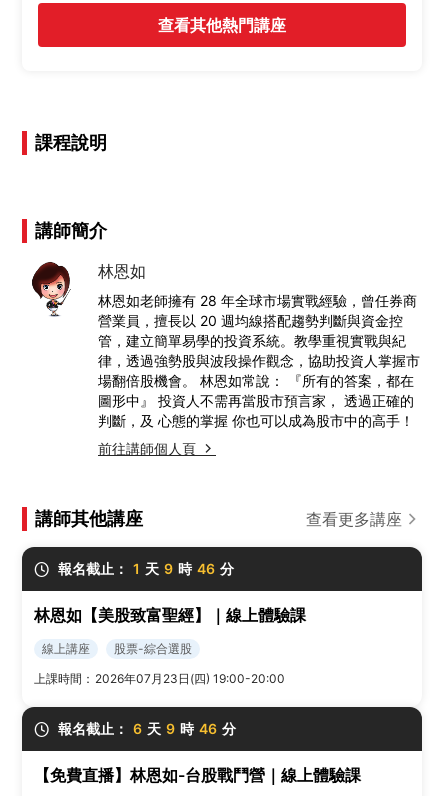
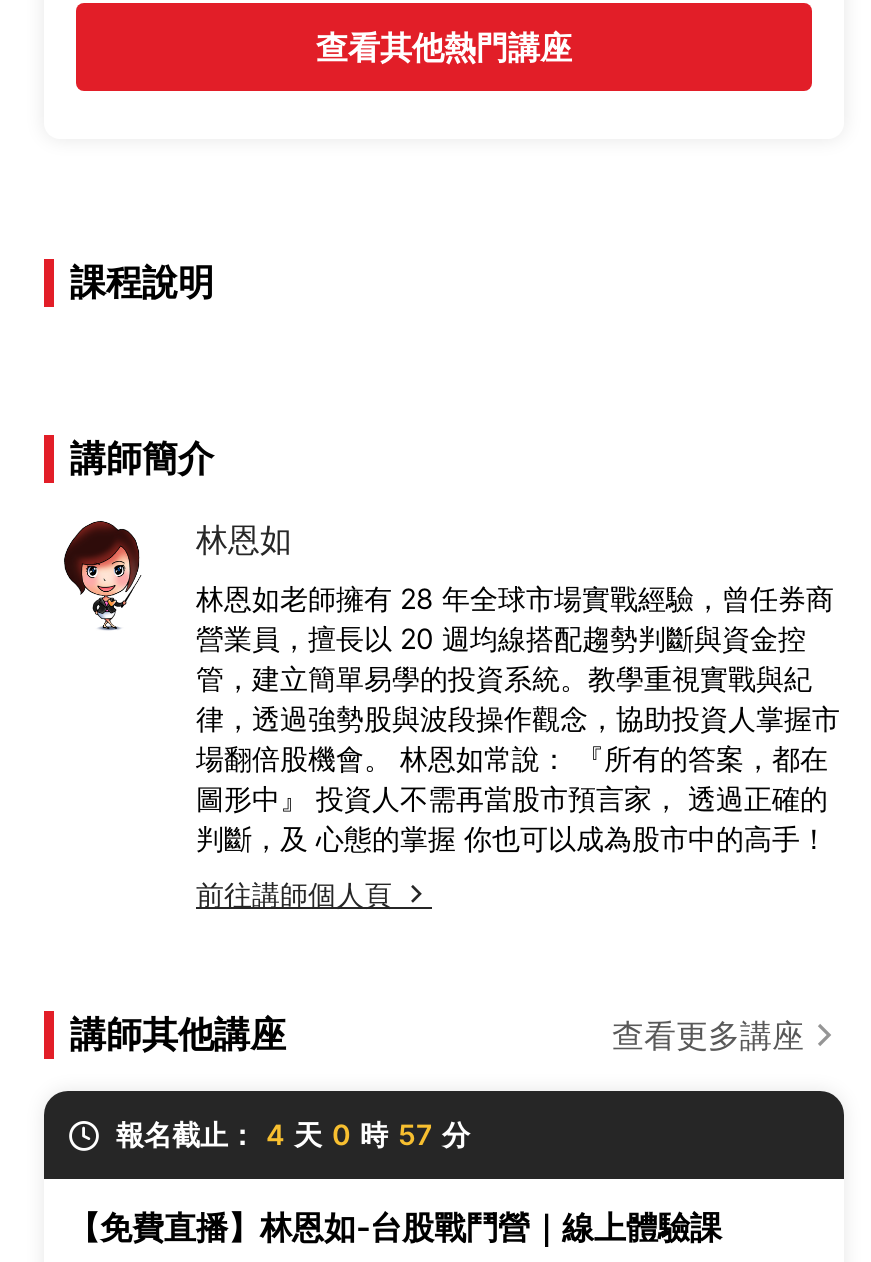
- 報名截止： 1 天 9 時 46 分
- 林恩如【美股致富聖經】｜線上體驗課
- 線上講座
- 股票-綜合選股
- 上課時間：2026年07月23日(四) 19:00-20:00
- 報名截止： 6 天 9 時 46 分
+ 報名截止： 4 天 0 時 57 分
